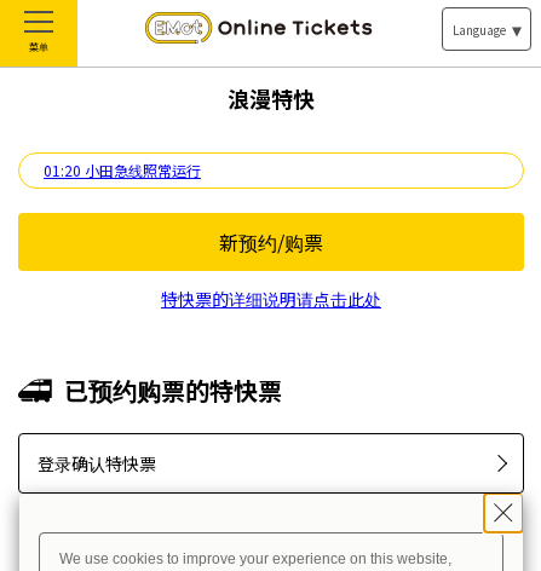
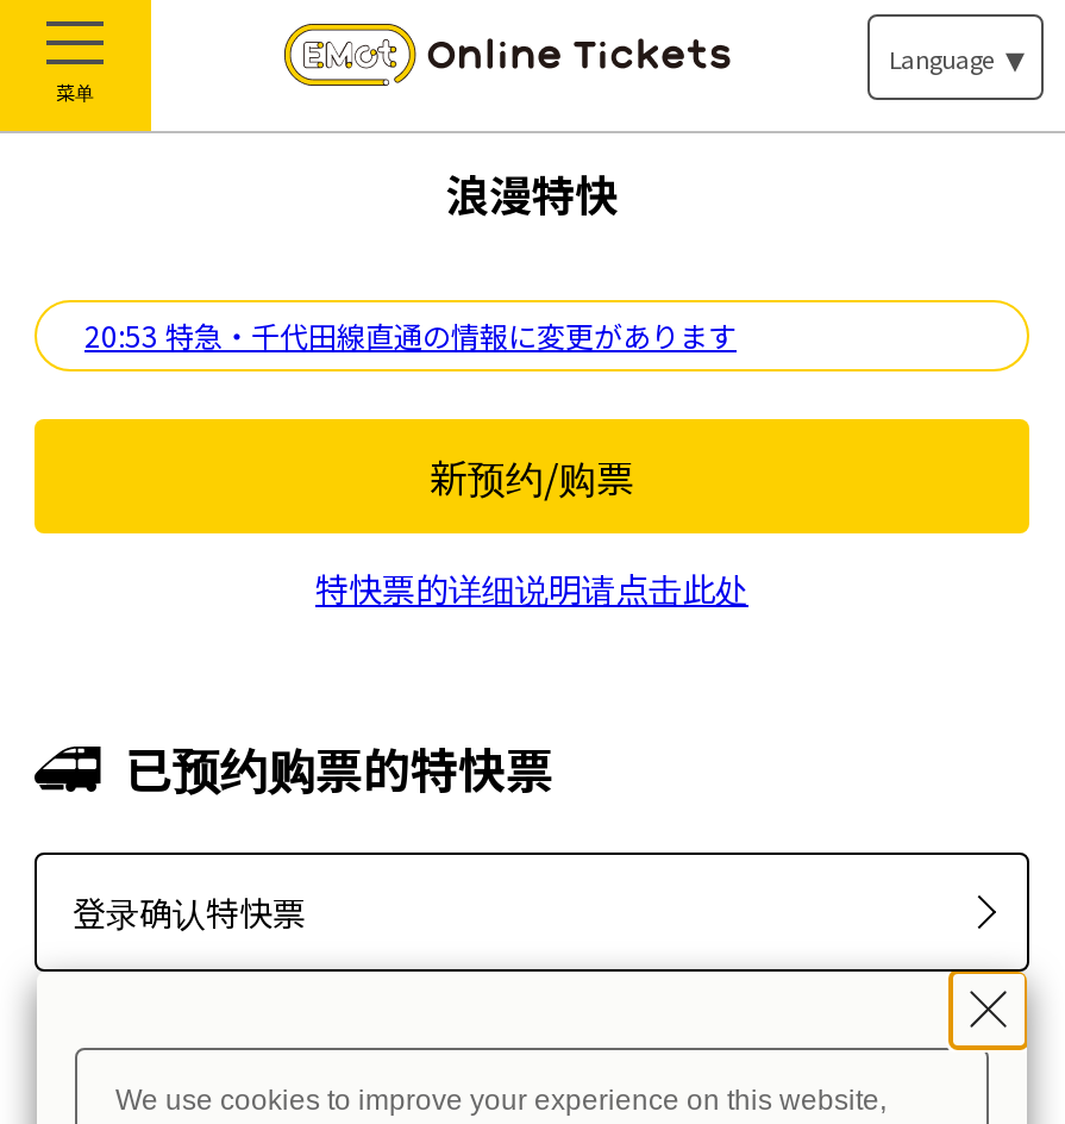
- 01:20 小田急线照常运行
+ 20:53 特急・千代田線直通の情報に変更があります
